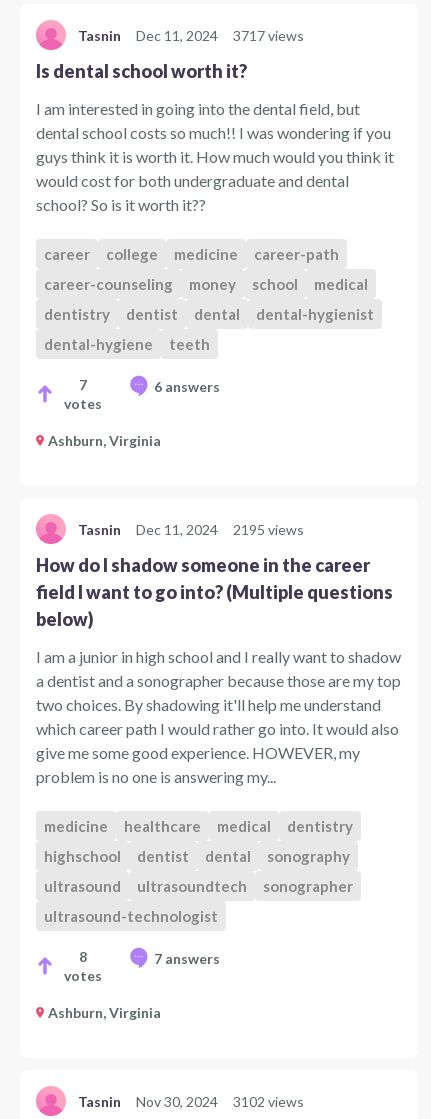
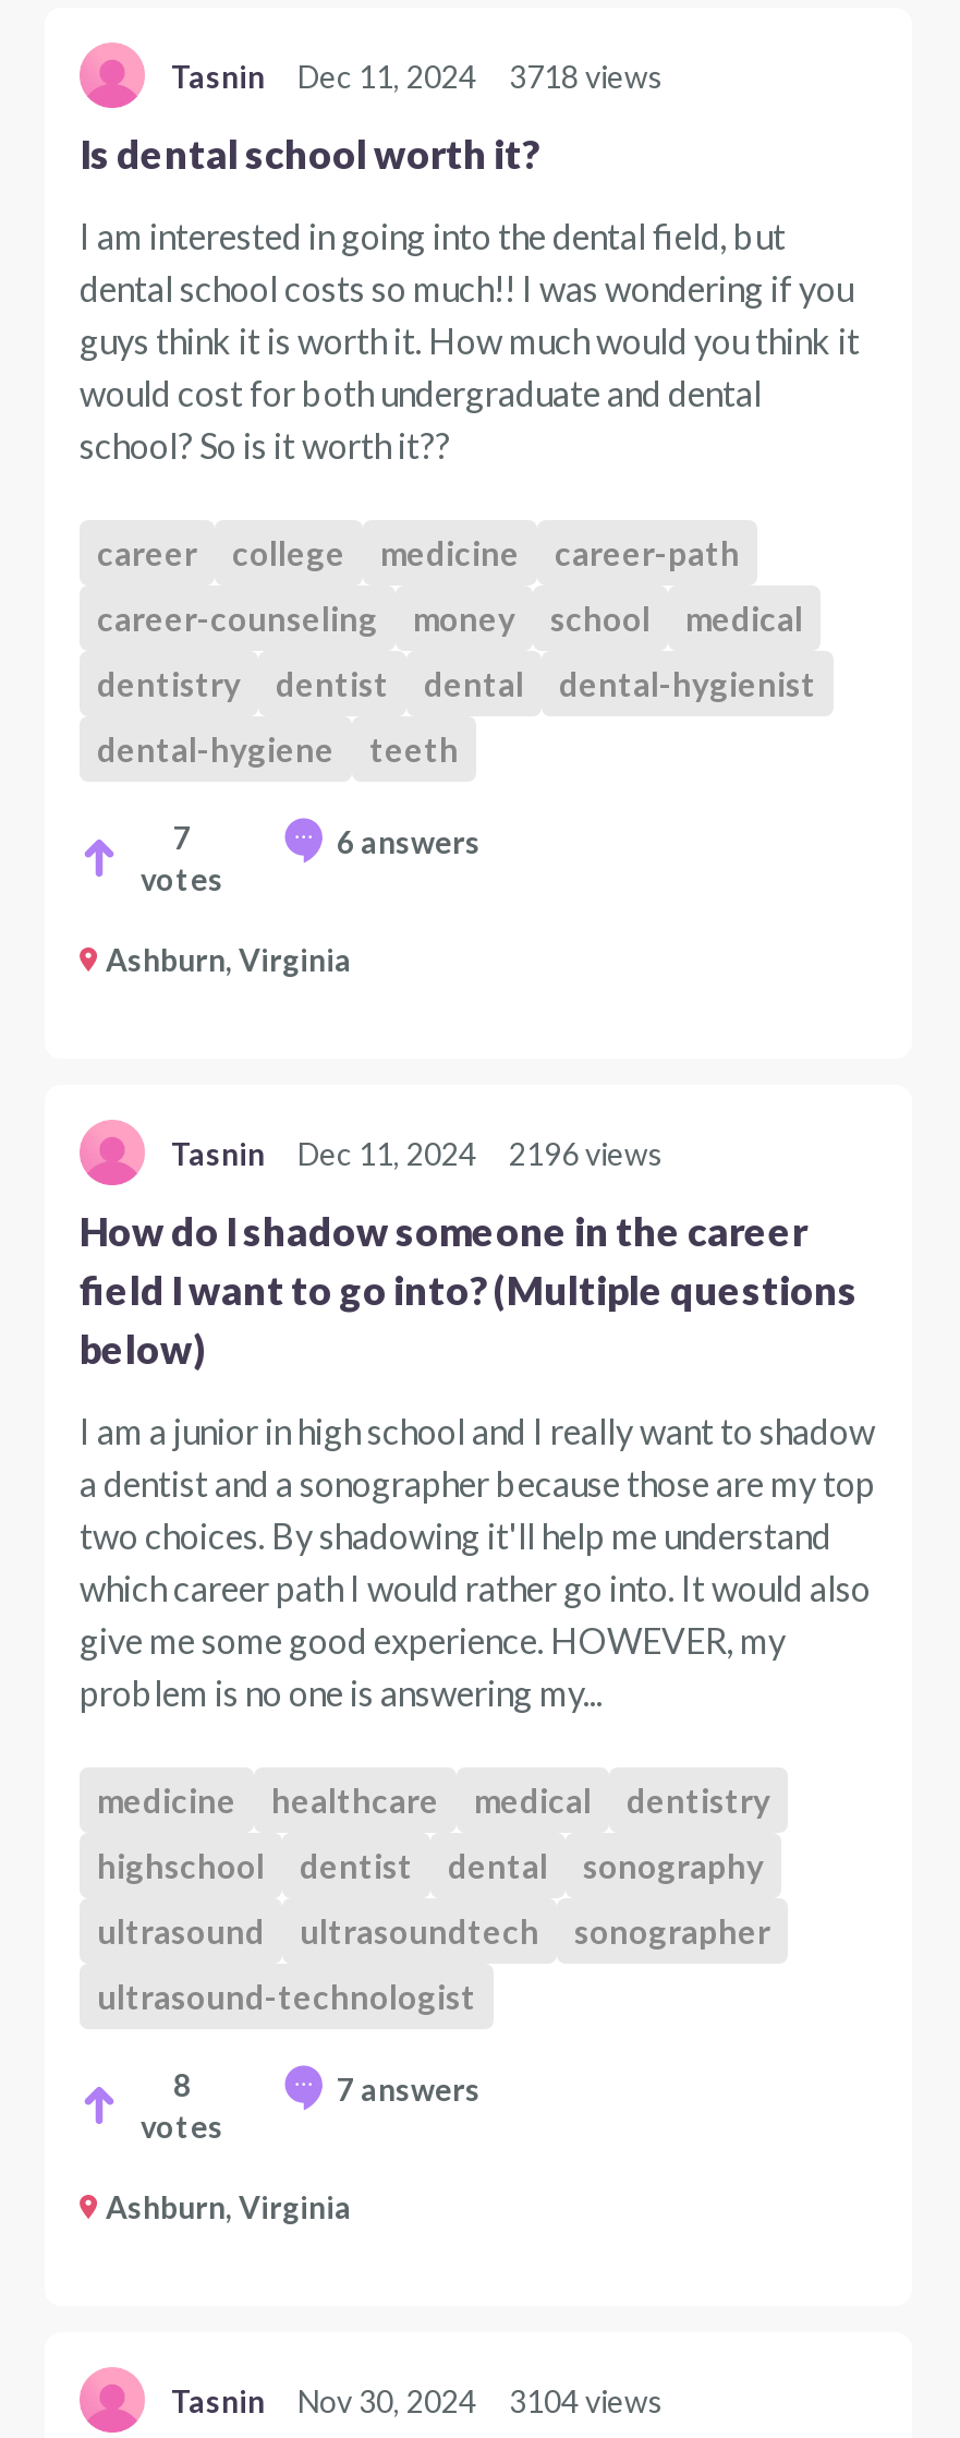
- Tasnin Dec 11, 2024 3717 views
+ Tasnin Dec 11, 2024 3718 views

- Tasnin Dec 11, 2024 2195 views
+ Tasnin Dec 11, 2024 2196 views

- Tasnin Nov 30, 2024 3102 views
+ Tasnin Nov 30, 2024 3104 views
